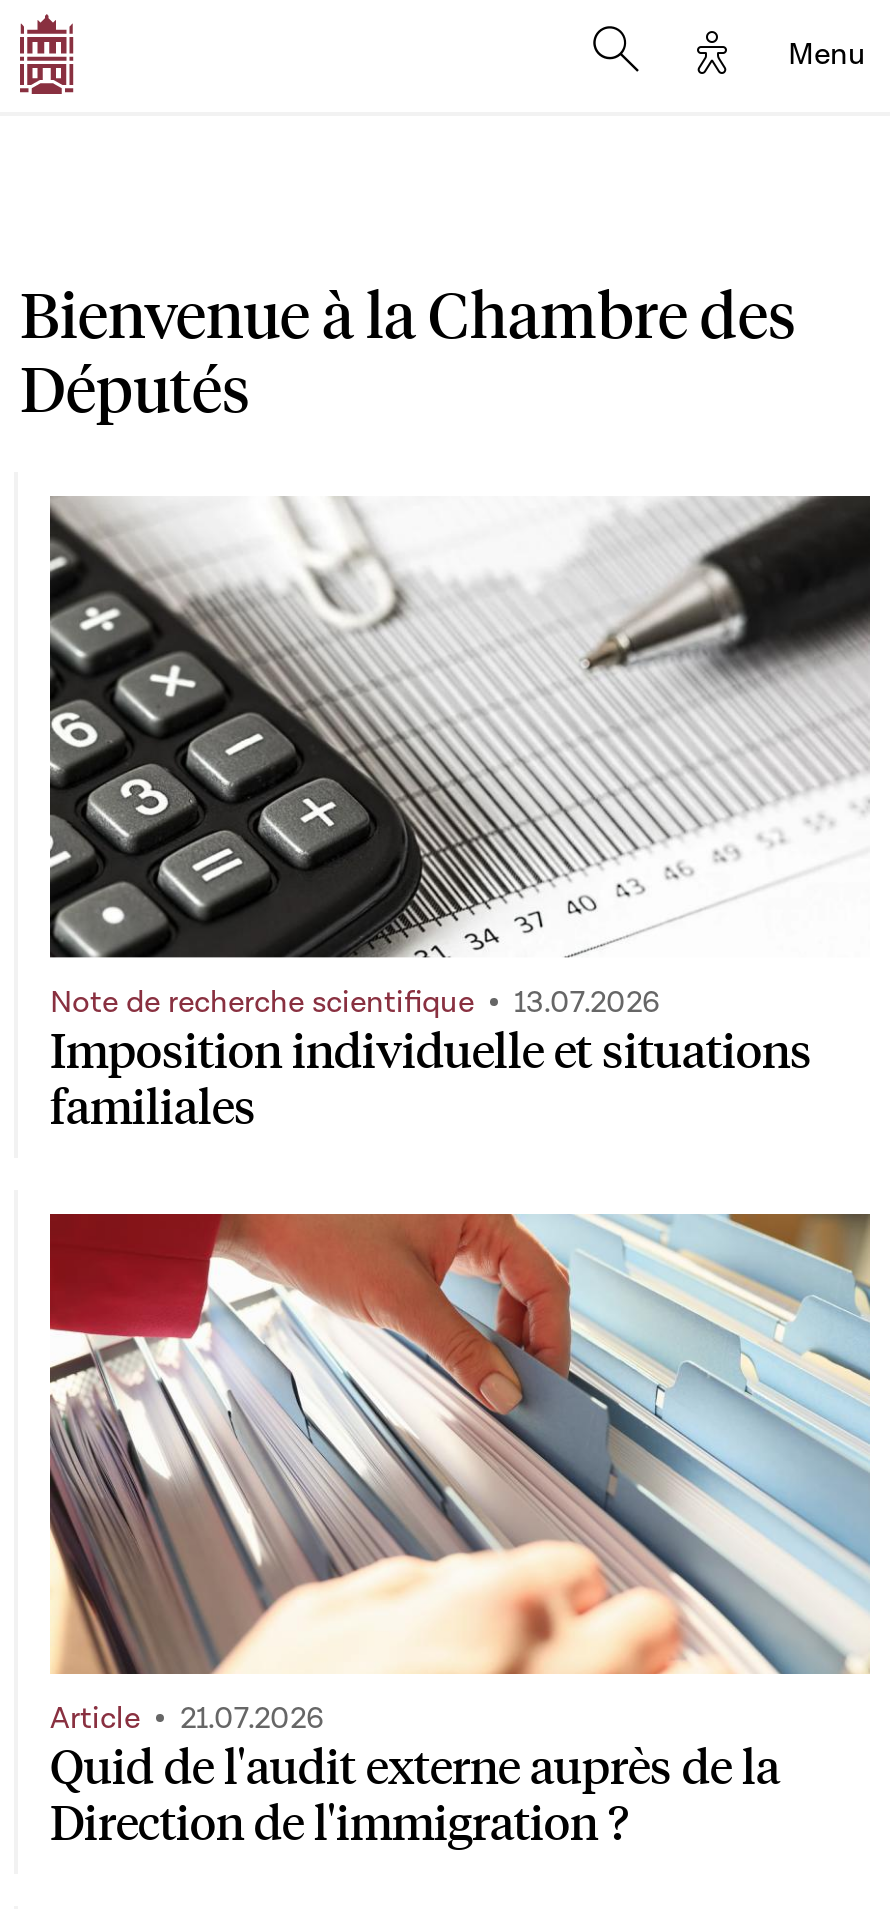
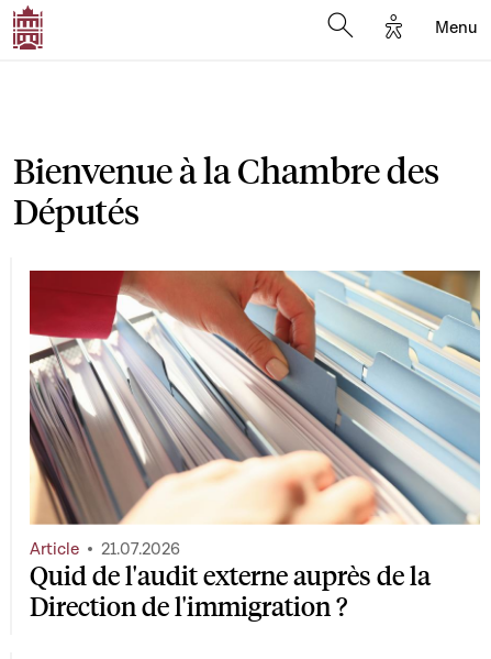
- [image]
- Note de recherche scientifique
- 13.07.2026

- Imposition individuelle et situations
- familiales
